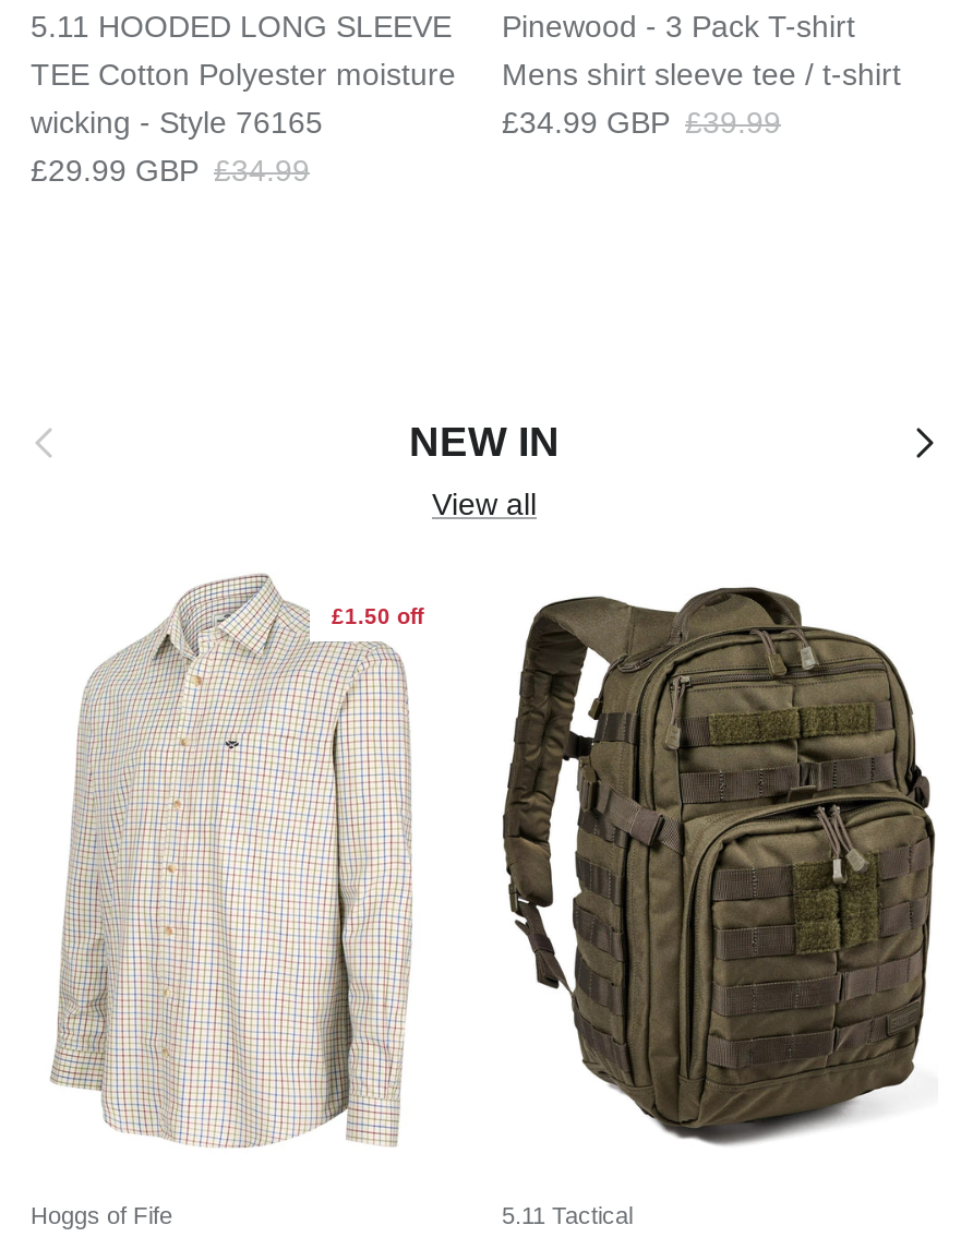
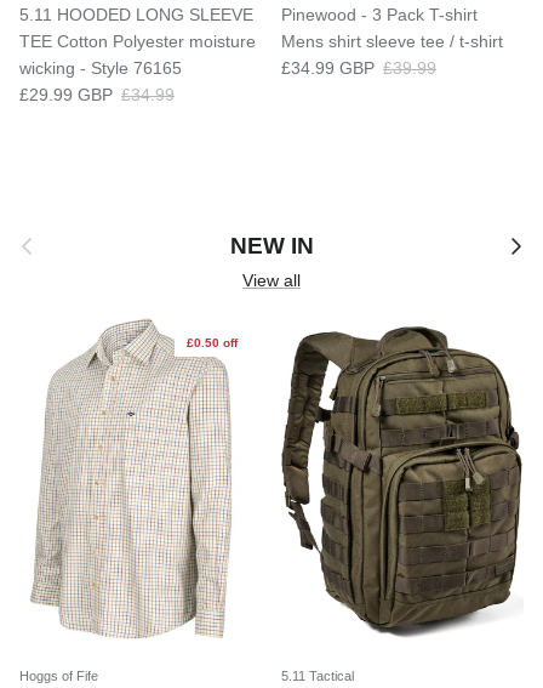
- £1.50 off
+ £0.50 off
